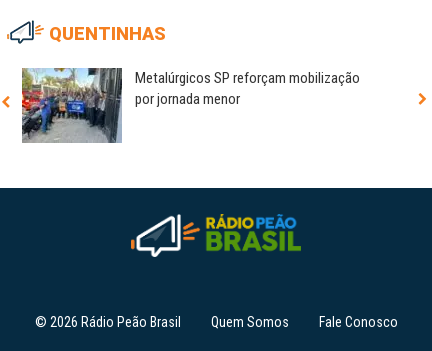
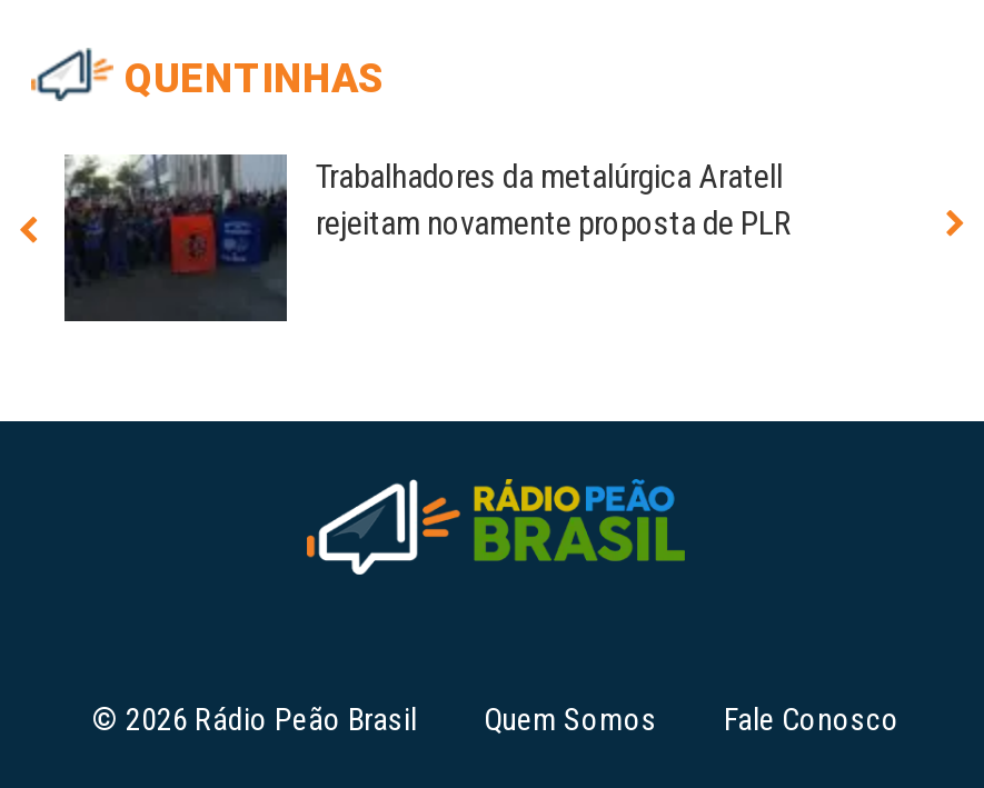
- [image]
- Metalúrgicos SP reforçam mobilização
- por jornada menor
+ [image]
+ Trabalhadores da metalúrgica Aratell
+ rejeitam novamente proposta de PLR
